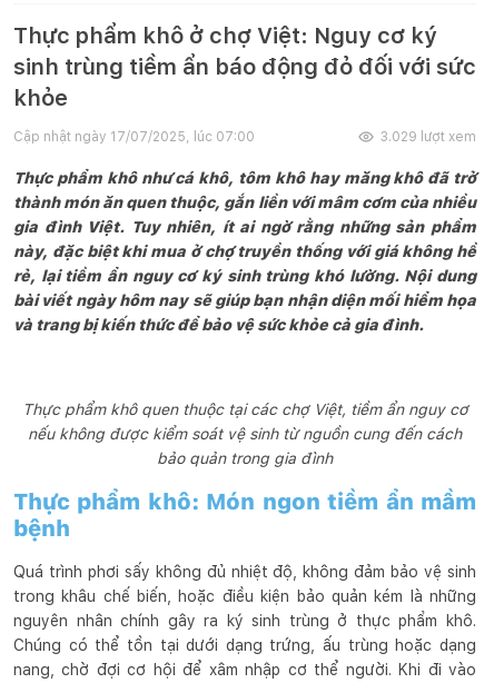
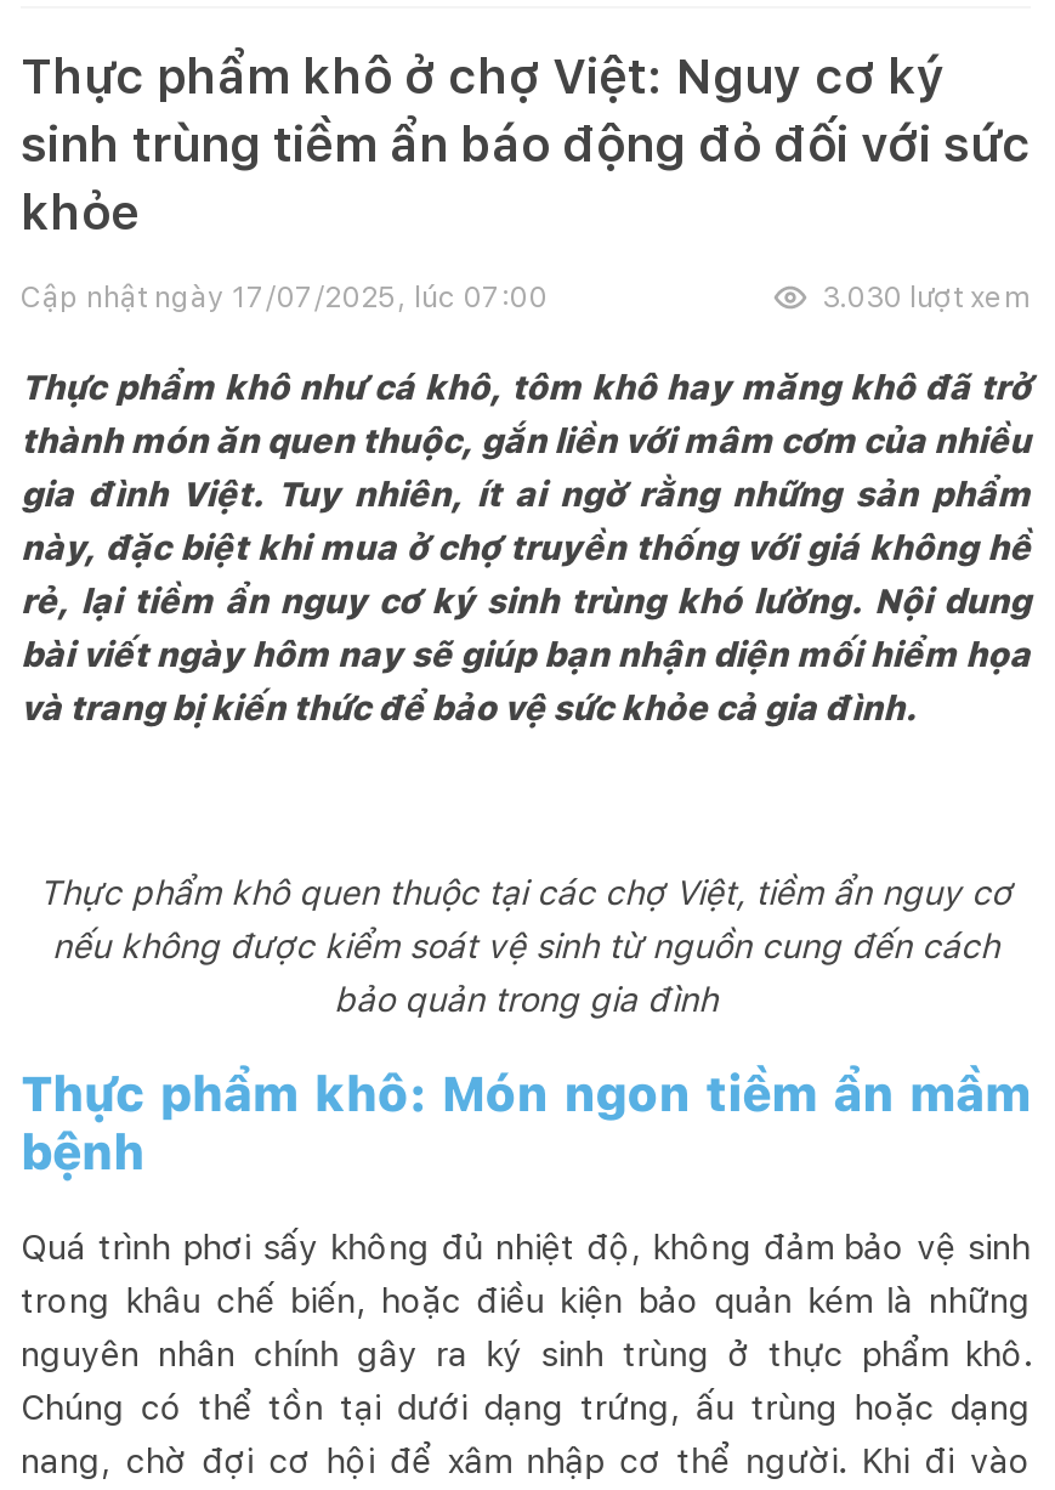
- 3.029 lượt xem
+ 3.030 lượt xem
